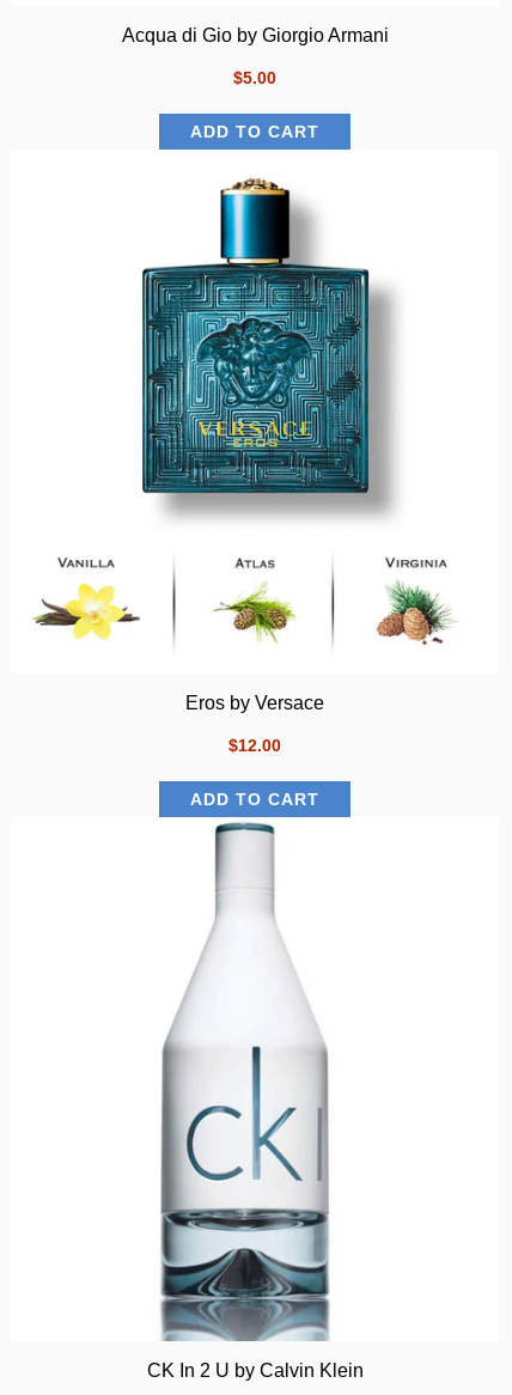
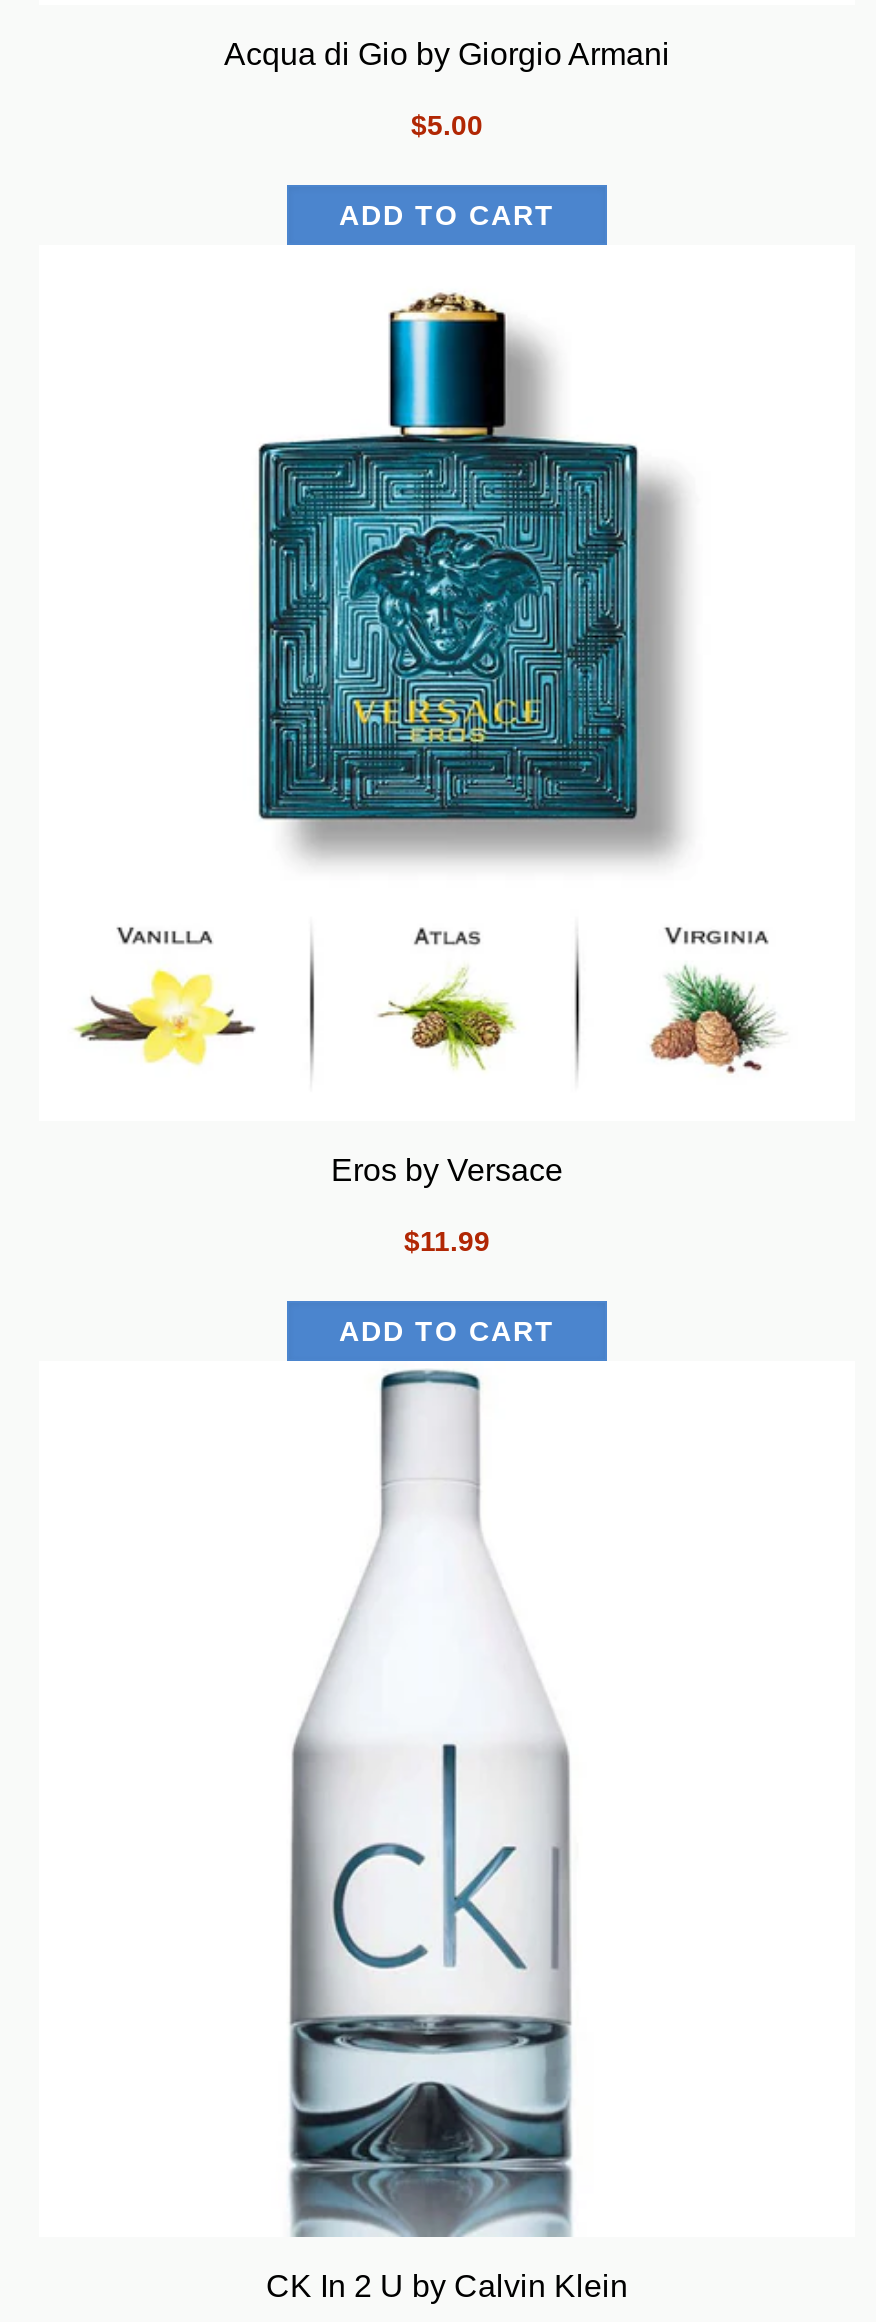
- $12.00
+ $11.99
